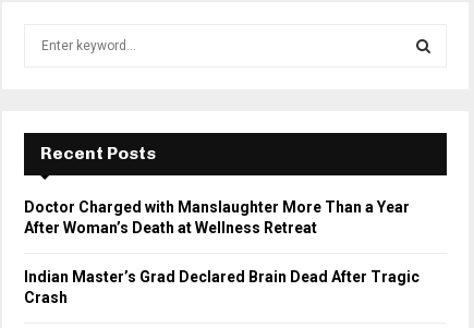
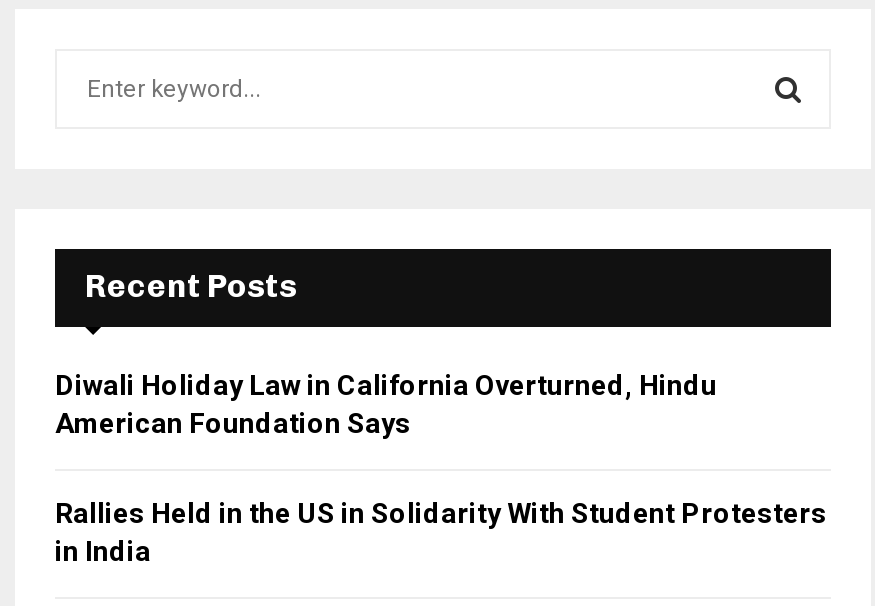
- Doctor Charged with Manslaughter More Than a Year
- After Woman’s Death at Wellness Retreat
+ Diwali Holiday Law in California Overturned, Hindu
+ American Foundation Says

- Indian Master’s Grad Declared Brain Dead After Tragic
- Crash
+ Rallies Held in the US in Solidarity With Student Protesters
+ in India
